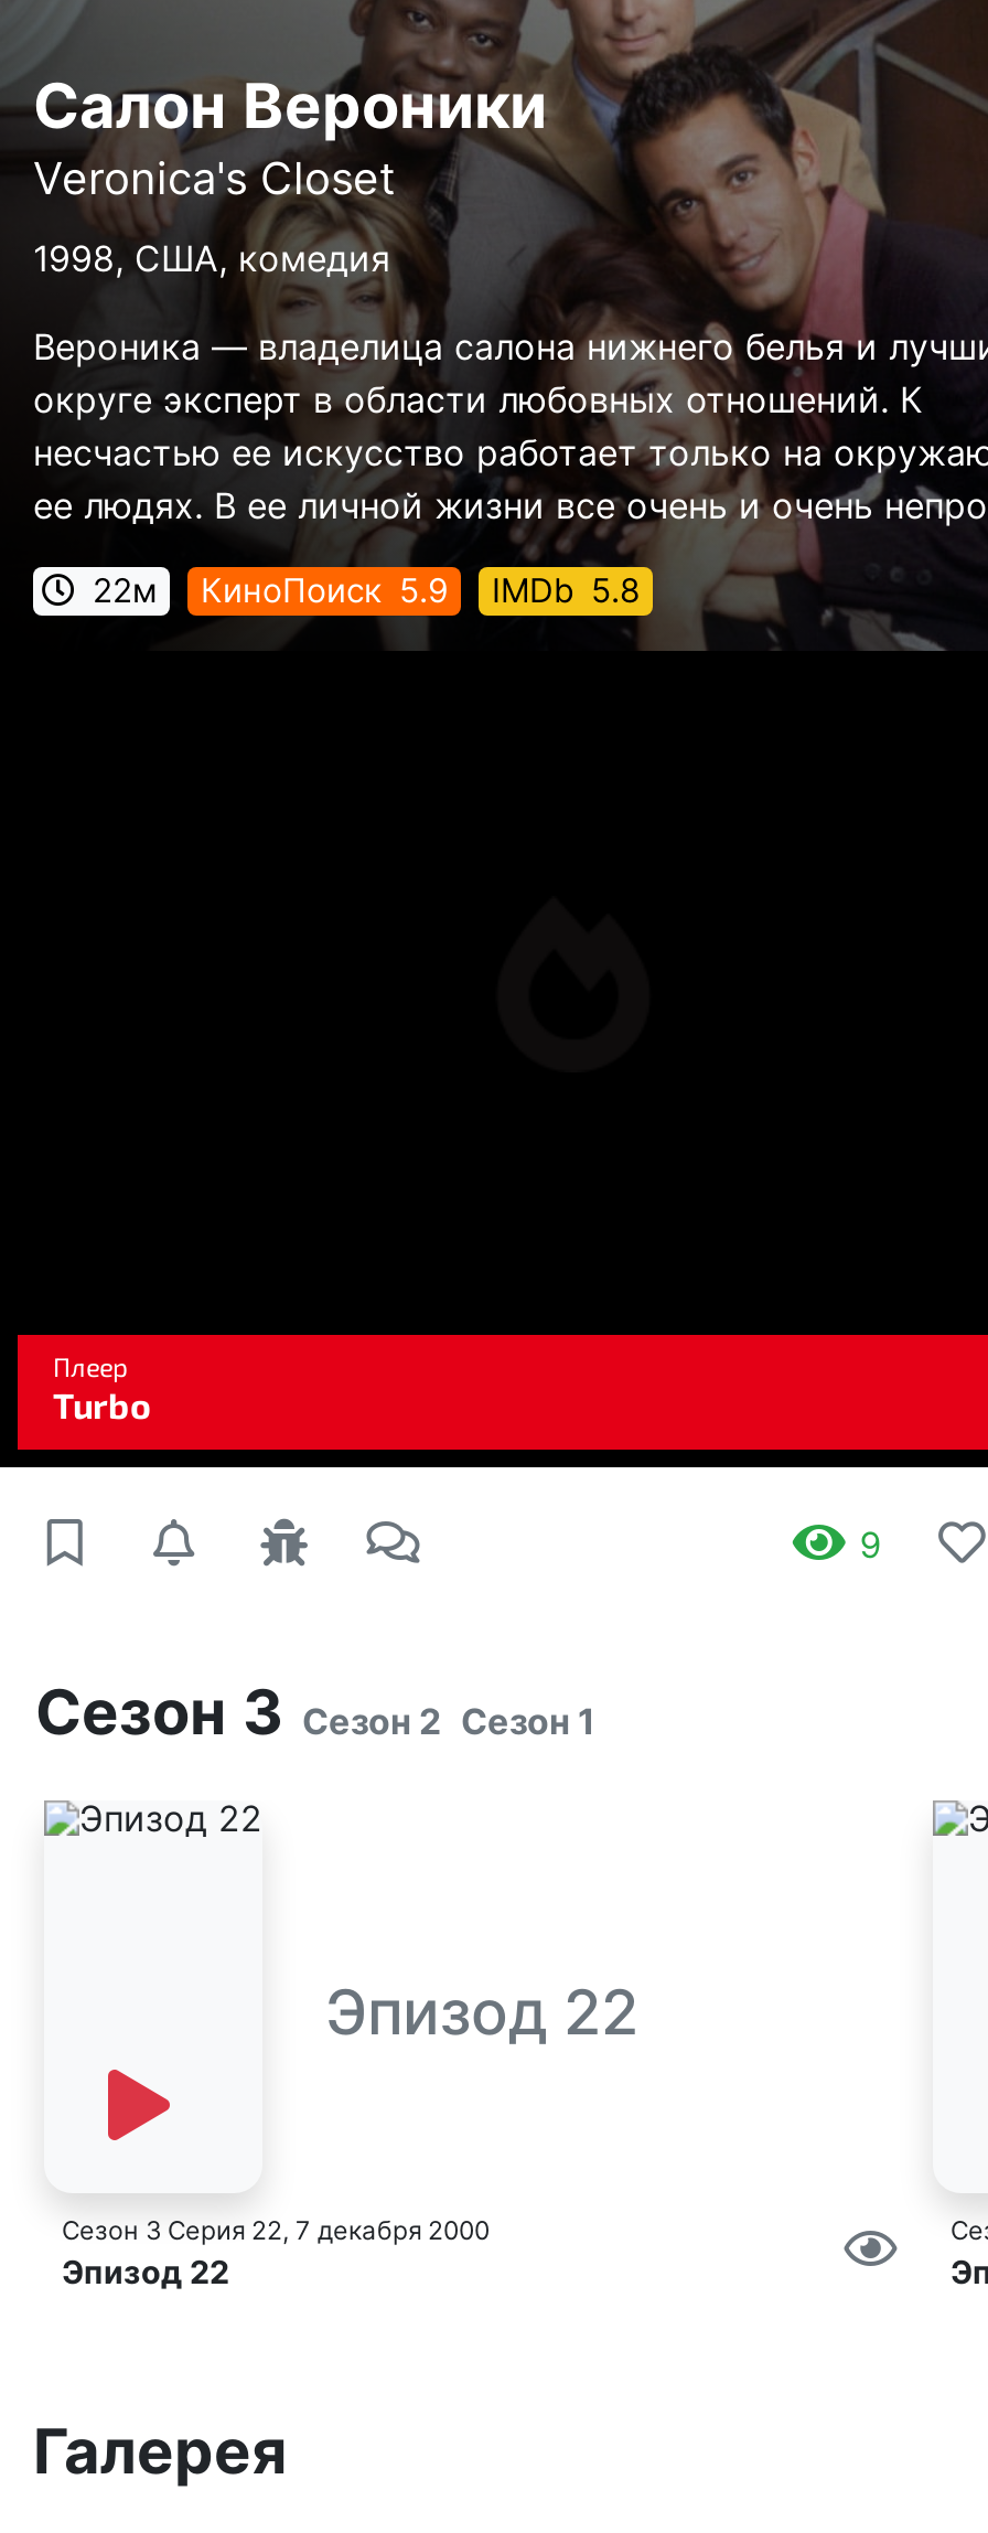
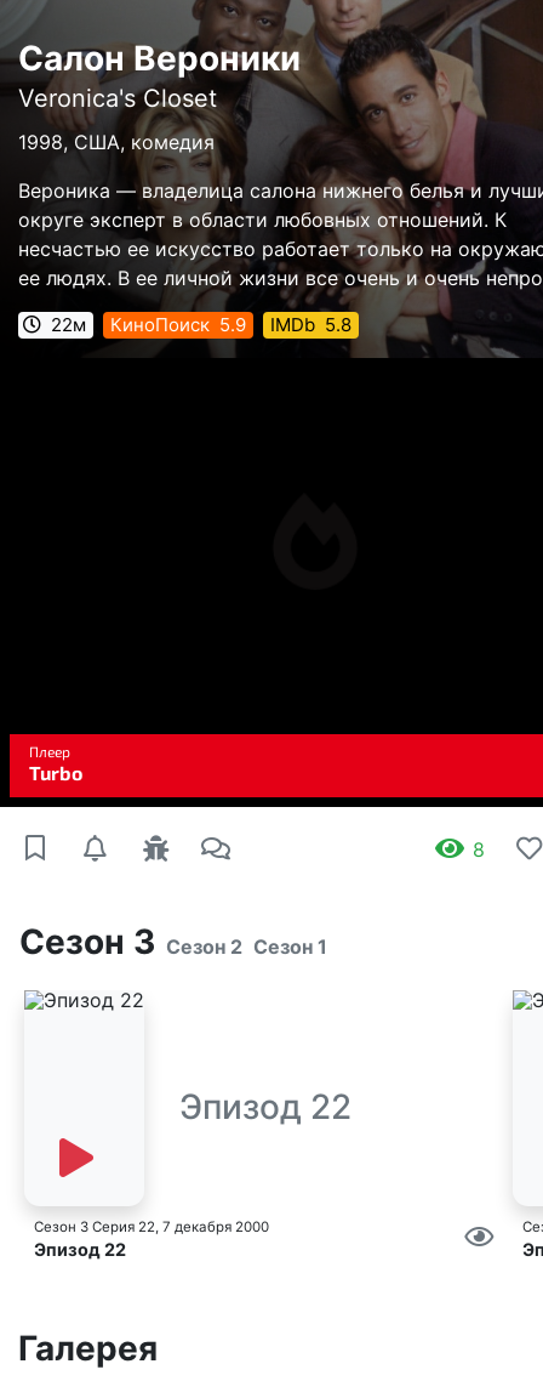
- 9
+ 8
